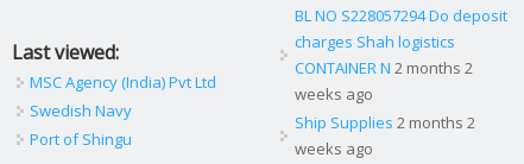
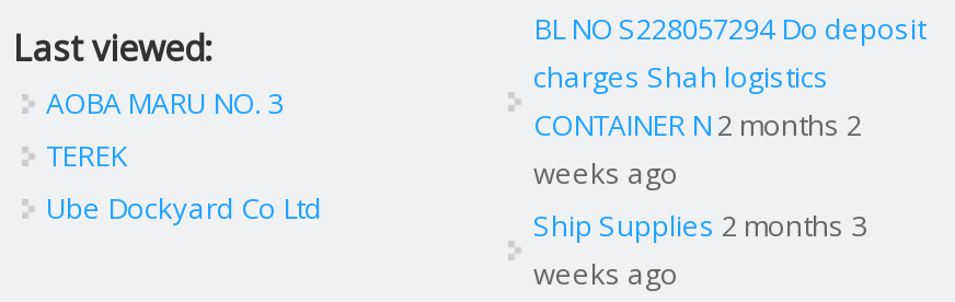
moved up: Last viewed:

- MSC Agency (India) Pvt Ltd
- Swedish Navy
- Port of Shingu
+ AOBA MARU NO. 3
+ TEREK
+ Ube Dockyard Co Ltd

- Ship Supplies 2 months 2
+ Ship Supplies 2 months 3
